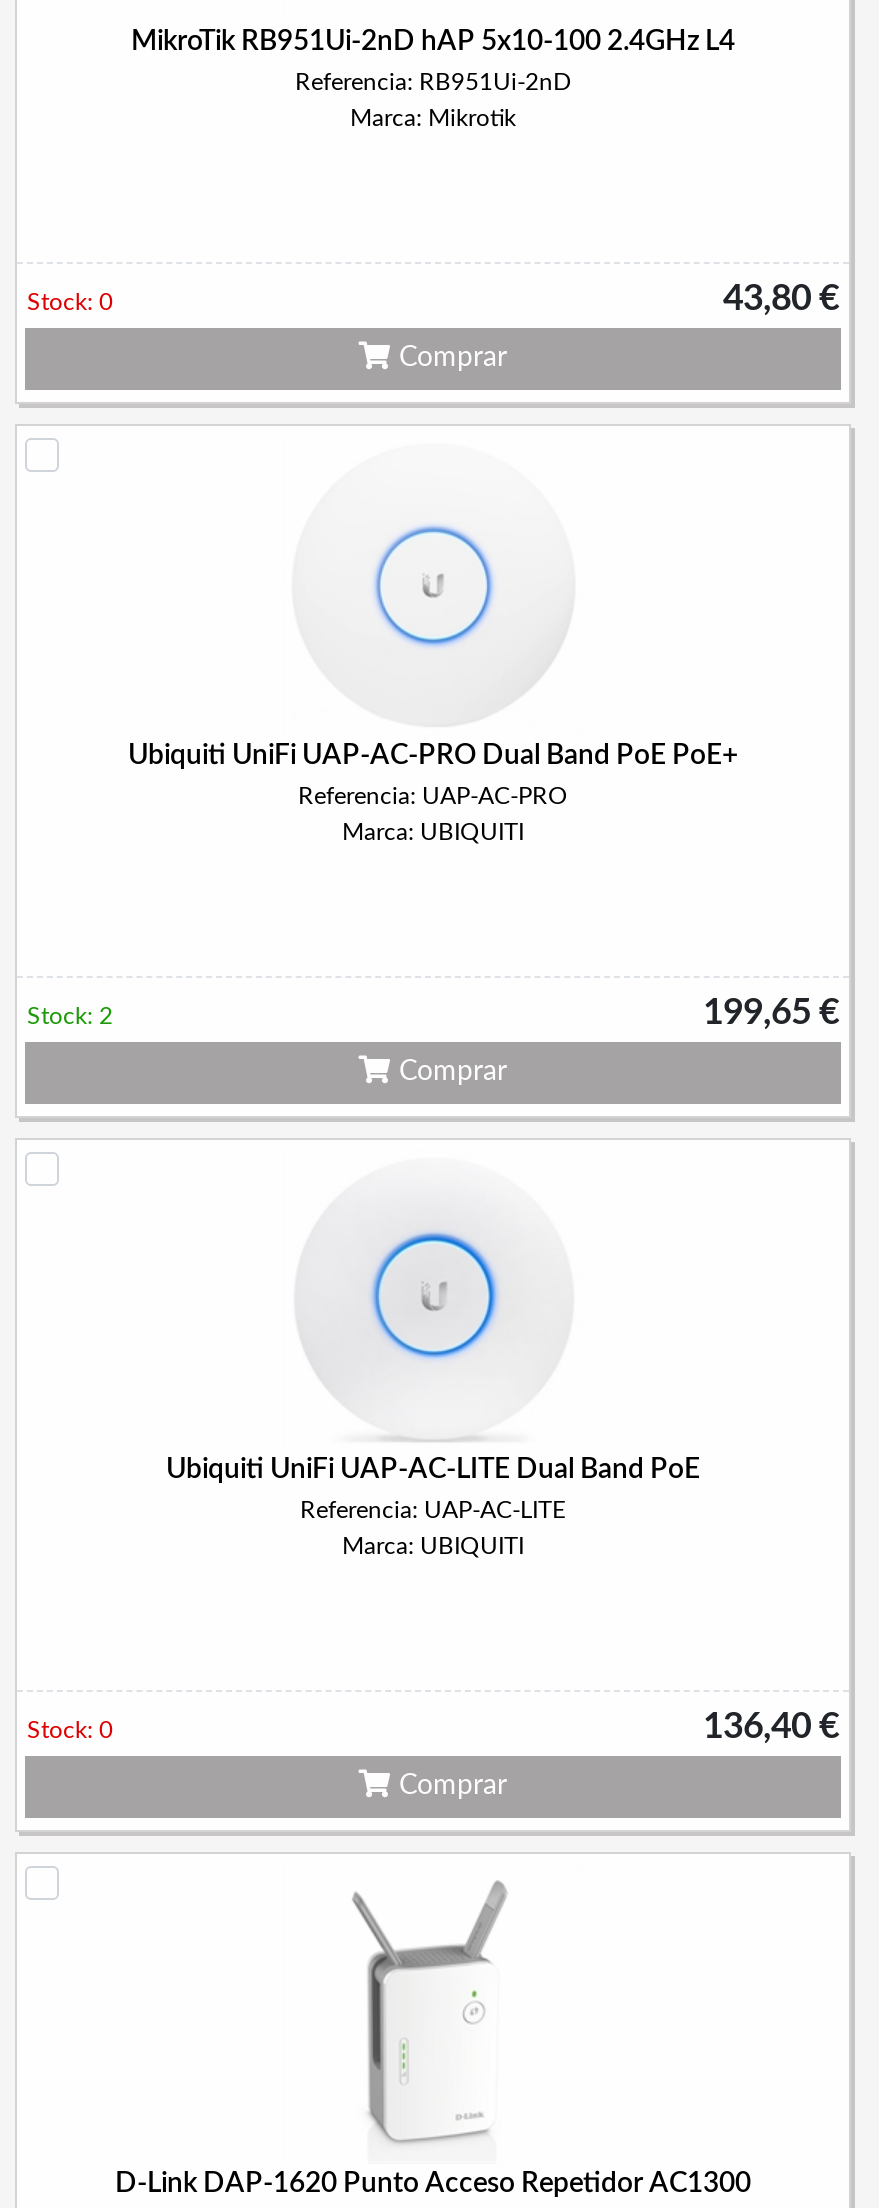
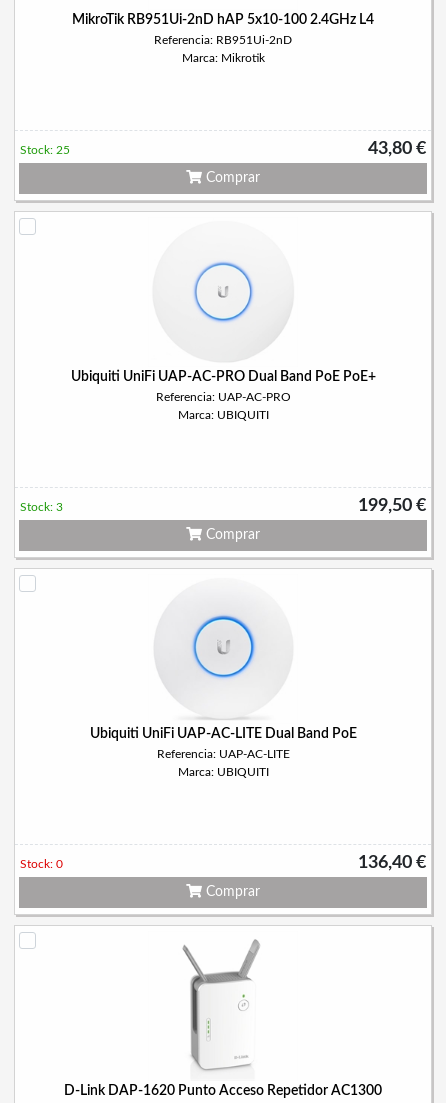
- Stock: 0
+ Stock: 25

- Stock: 2
+ Stock: 3

- 199,65 €
+ 199,50 €
